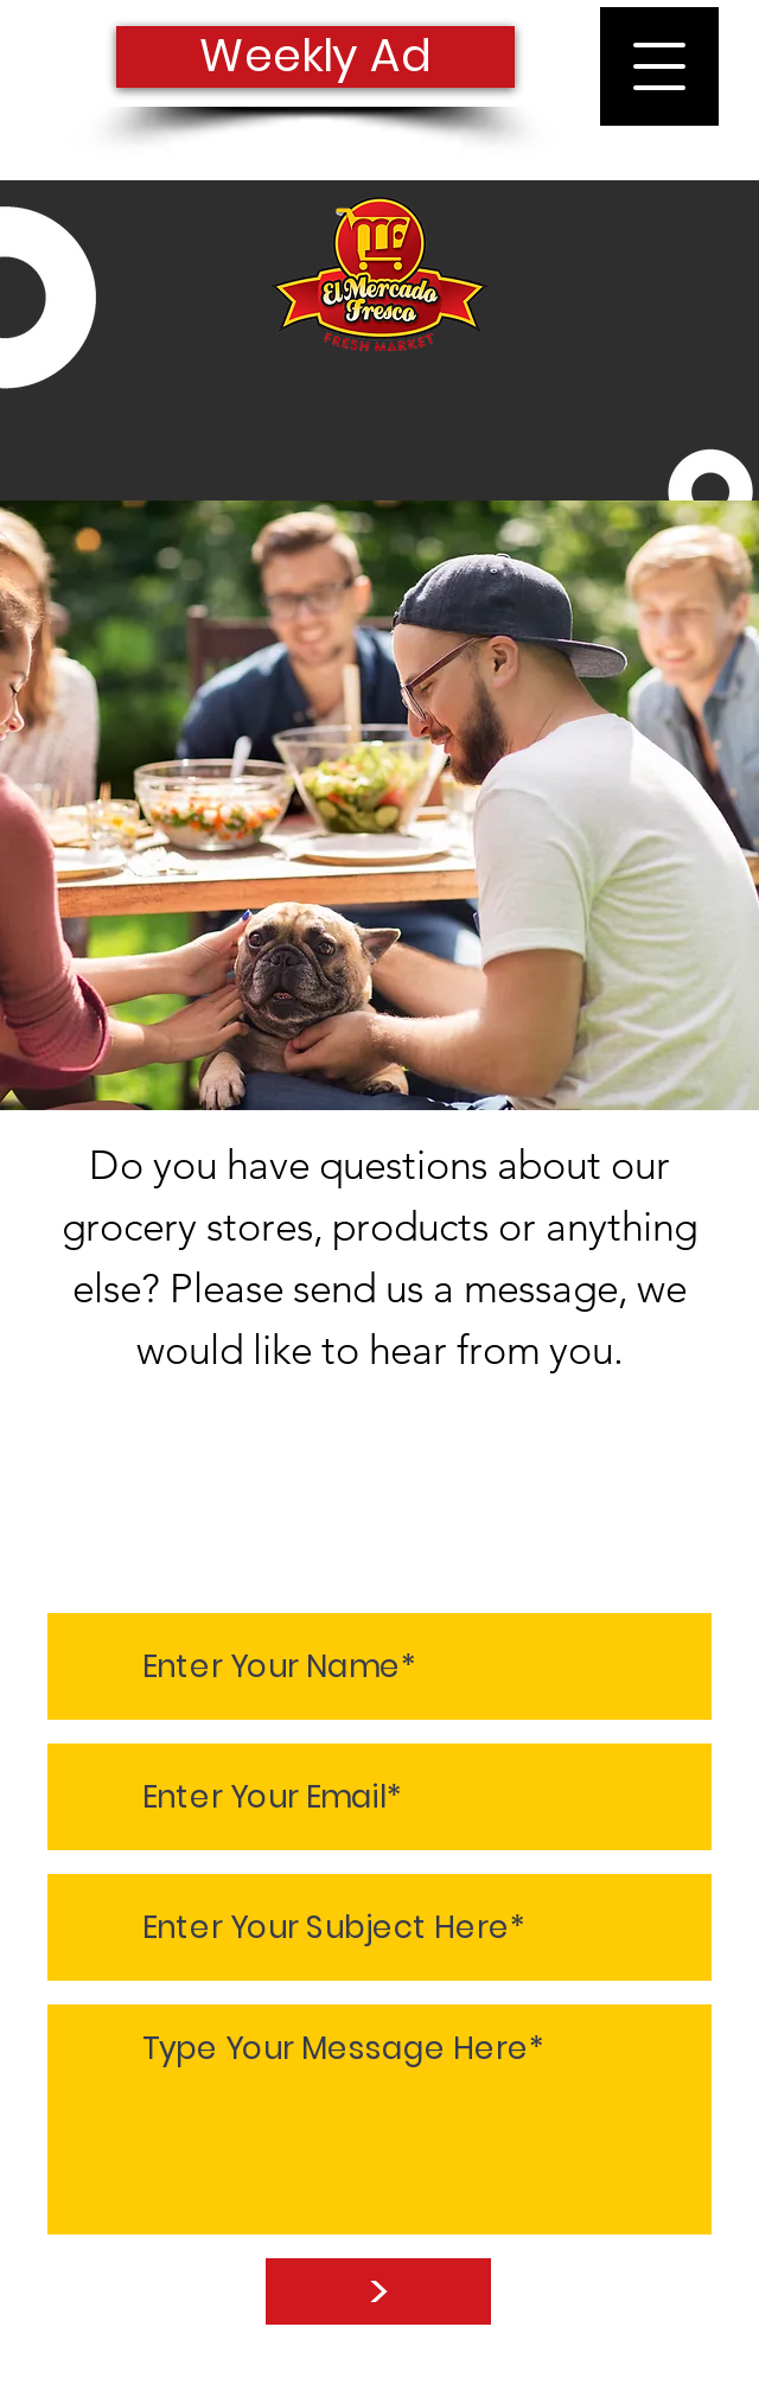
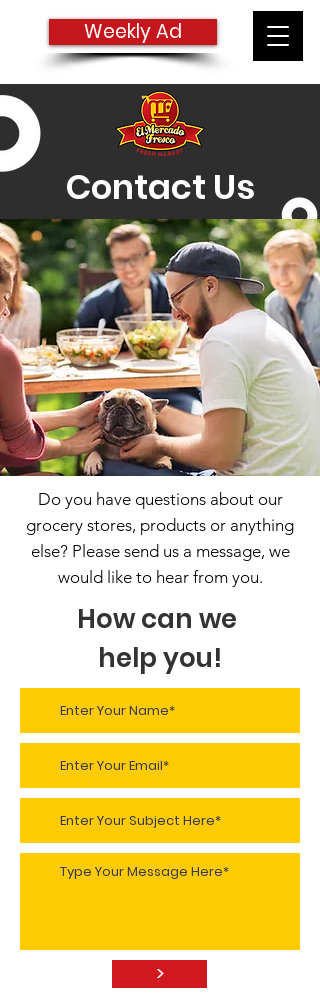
+ Contact Us

+ How can we
+ help you!
